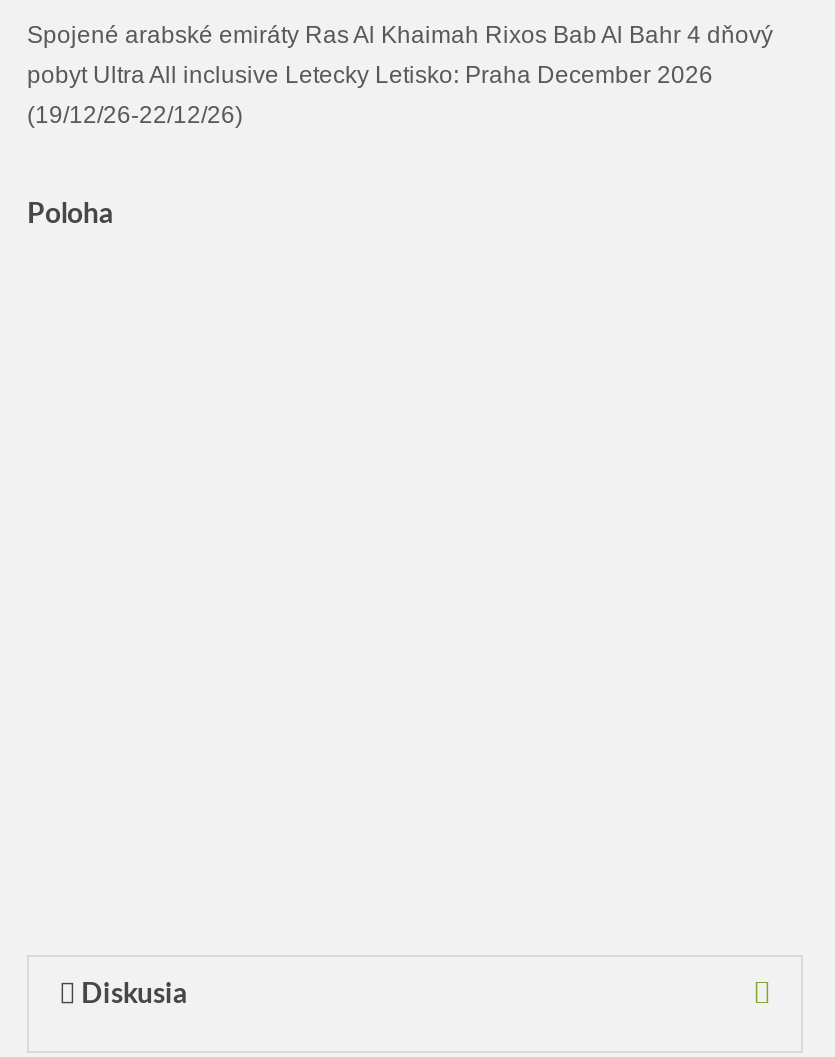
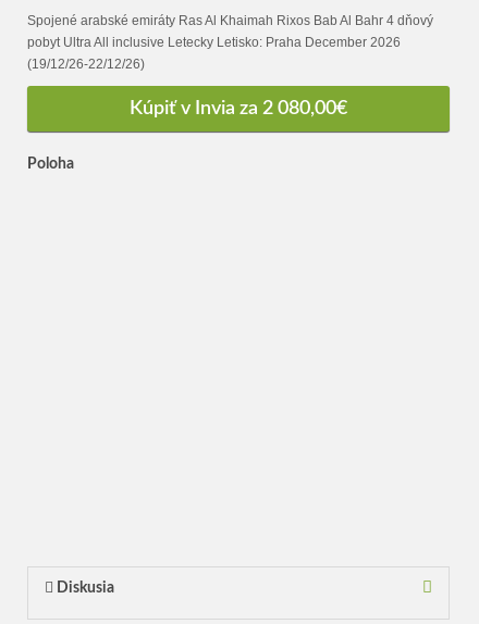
+ Kúpiť v Invia za 2 080,00€
